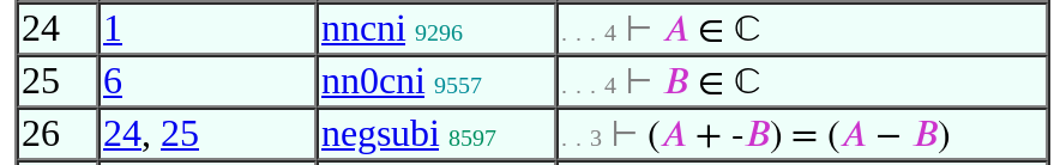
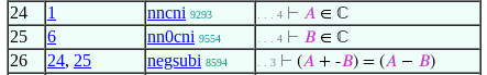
- nncni 9296
+ nncni 9293

- nn0cni 9557
+ nn0cni 9554

- negsubi 8597
+ negsubi 8594
